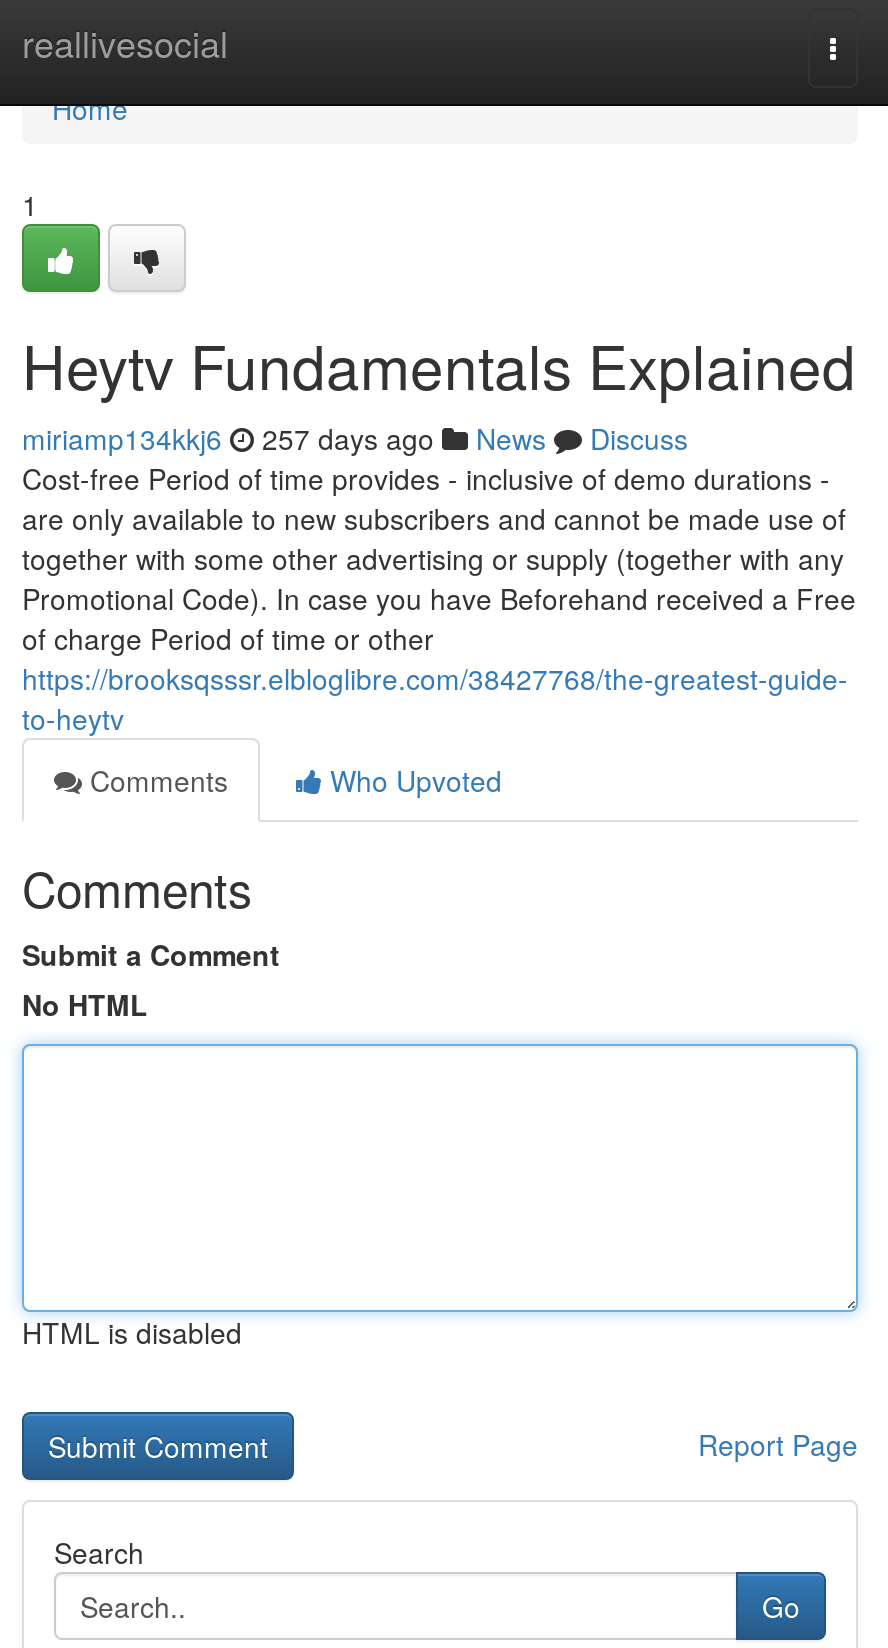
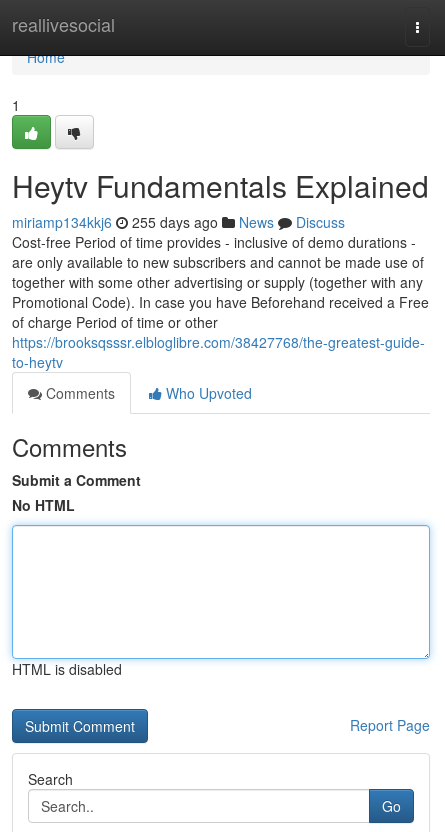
- miriamp134kkj6 257 days ago News Discuss
+ miriamp134kkj6 255 days ago News Discuss
